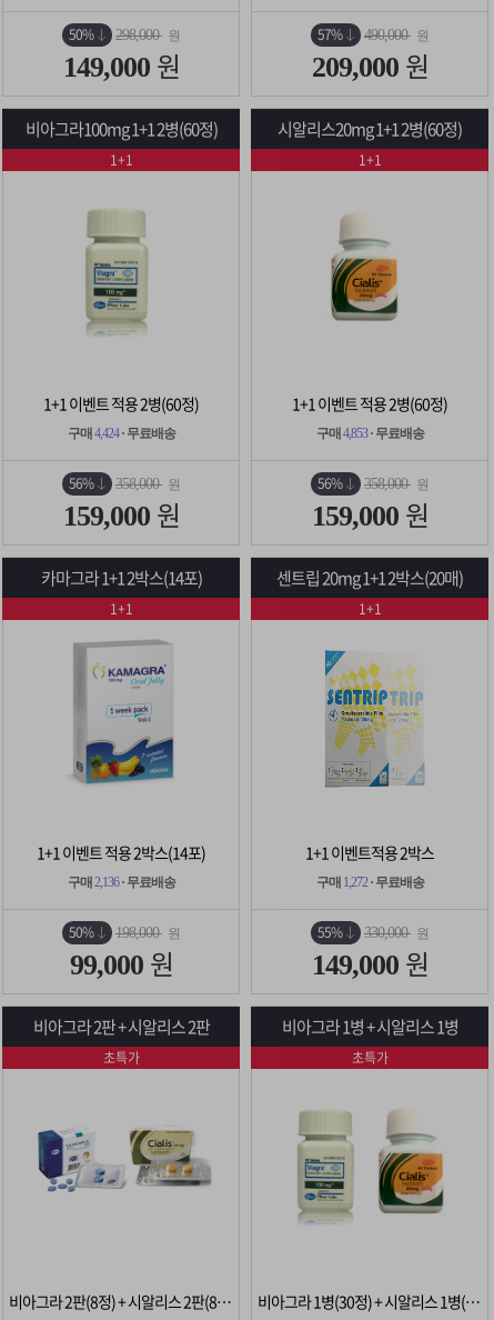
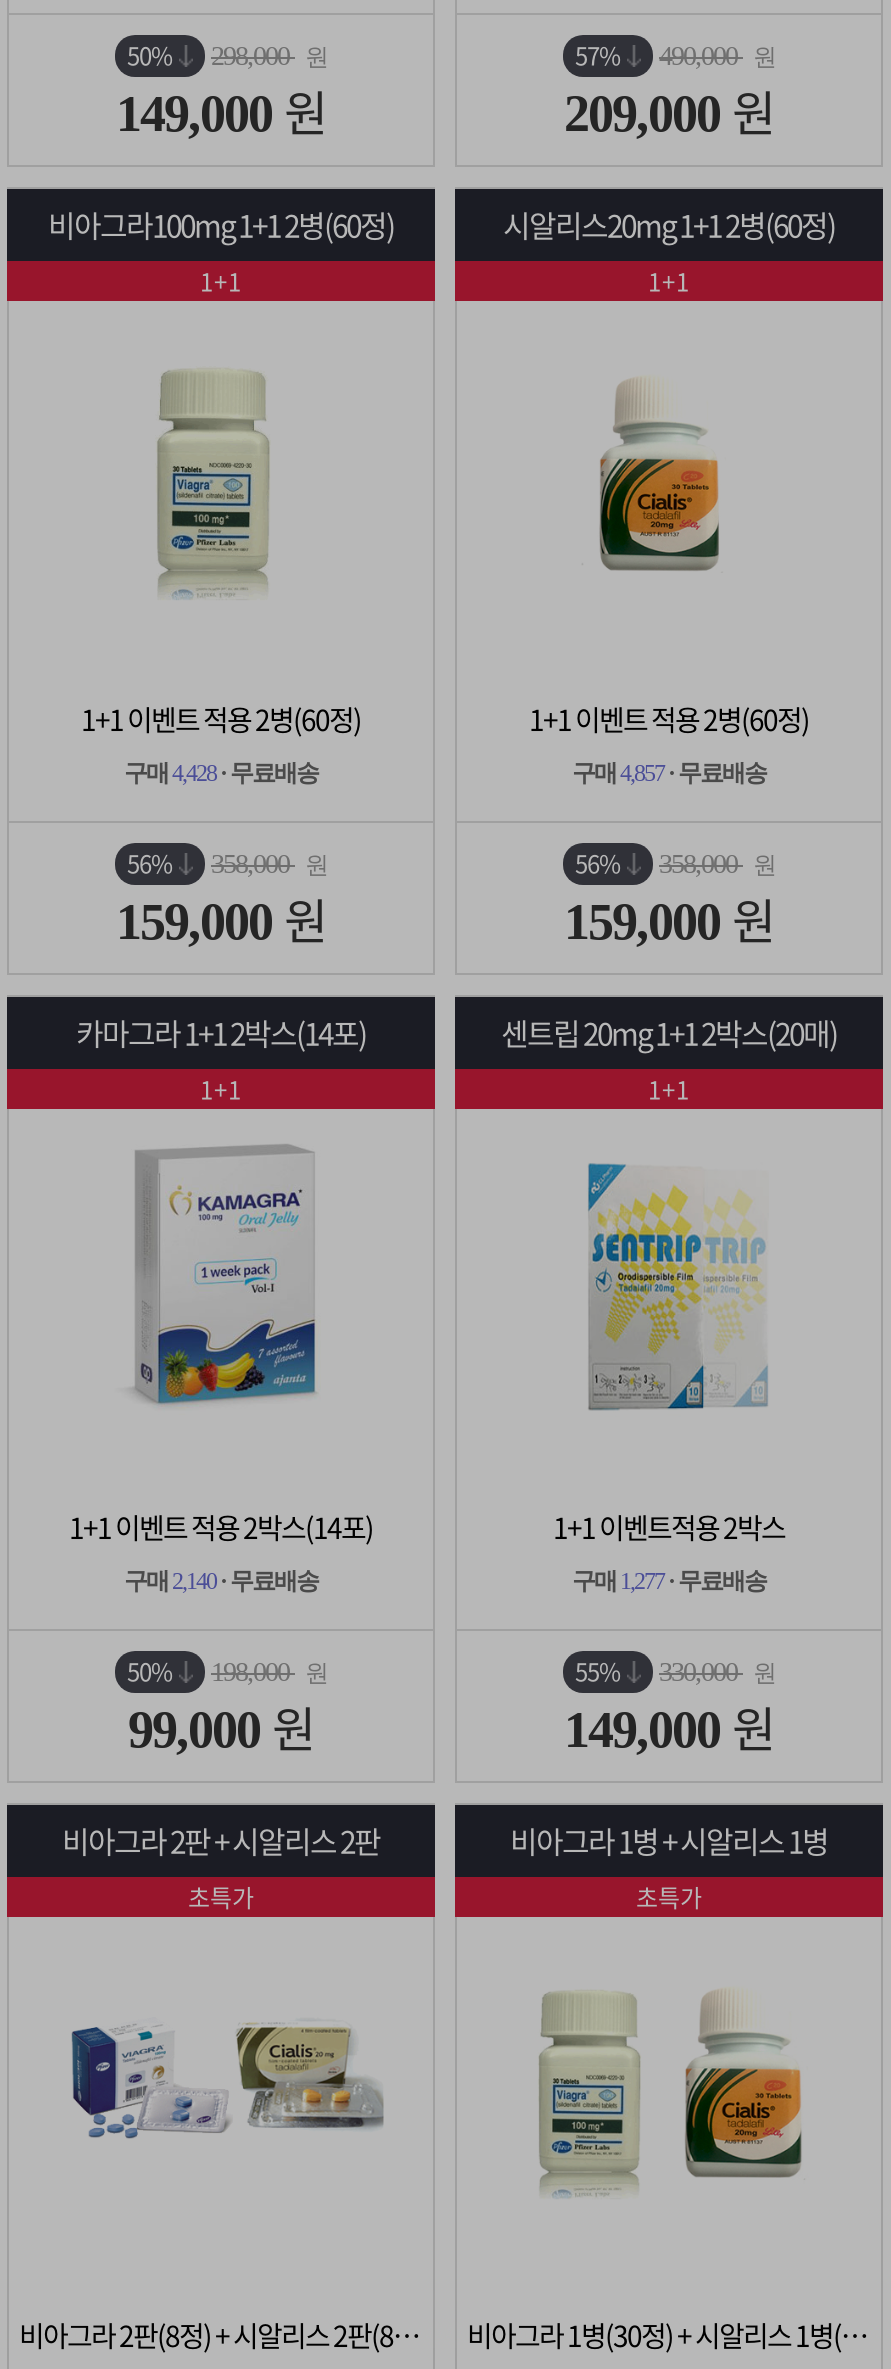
- 구매4,424 · 무료배송
+ 구매4,428 · 무료배송

- 구매4,853 · 무료배송
+ 구매4,857 · 무료배송

- 구매 2,136 · 무료배송
+ 구매 2,140 · 무료배송

- 구매 1,272 · 무료배송
+ 구매 1,277 · 무료배송
